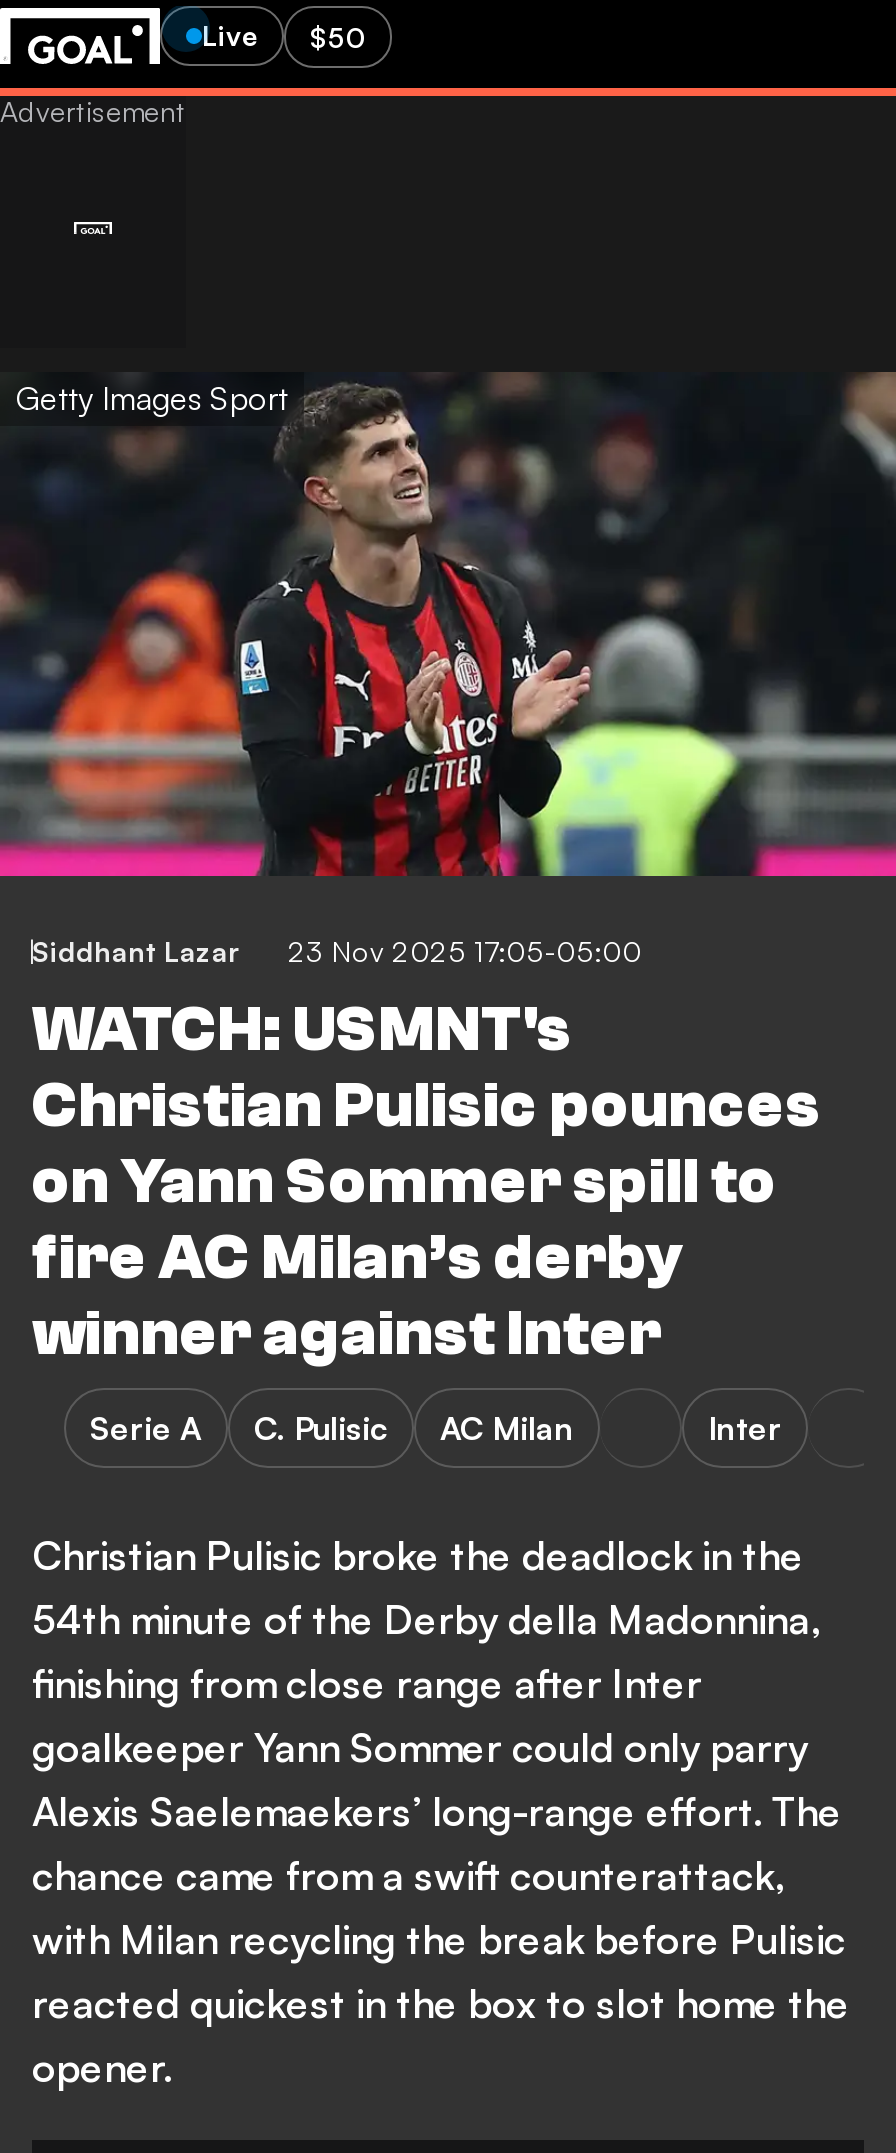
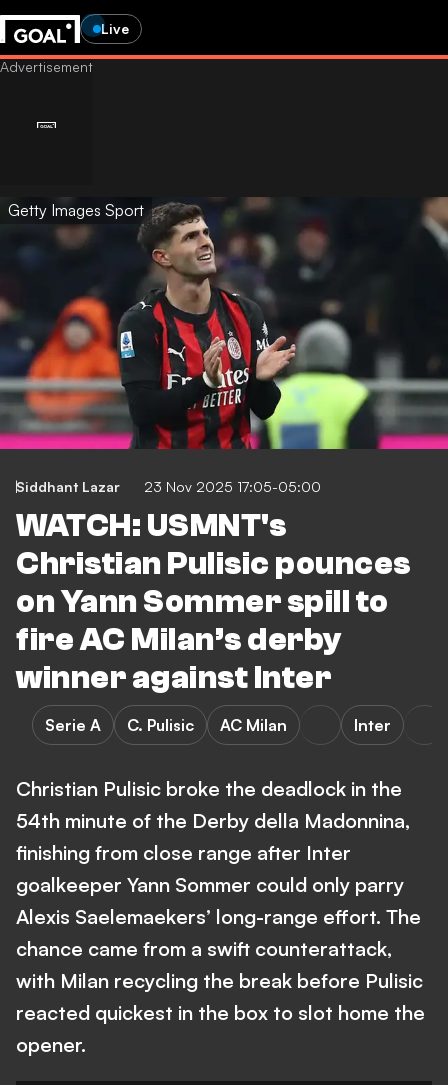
- $50
